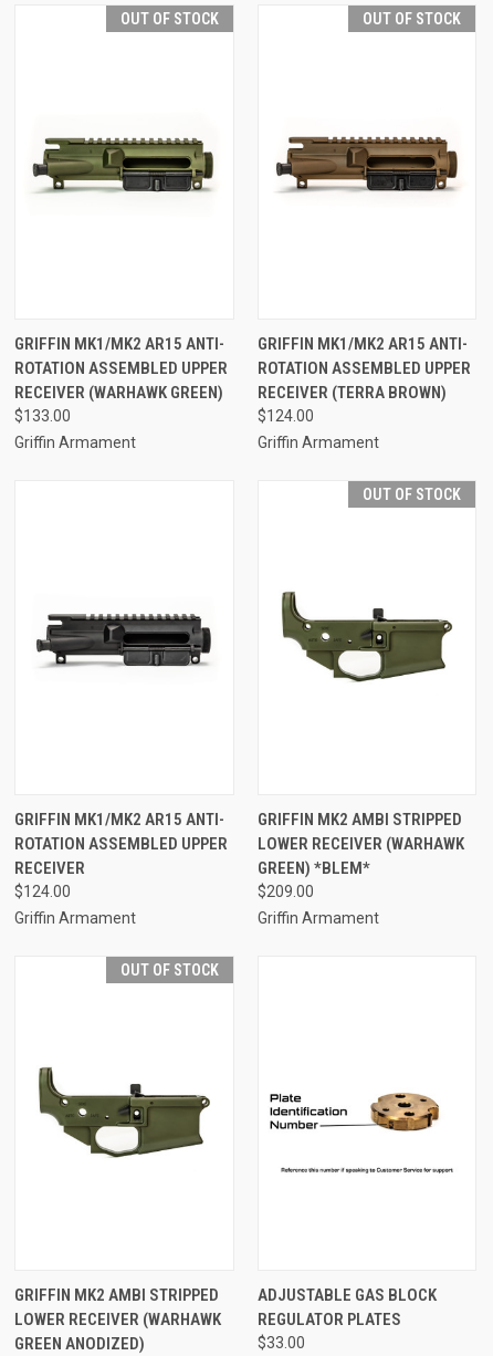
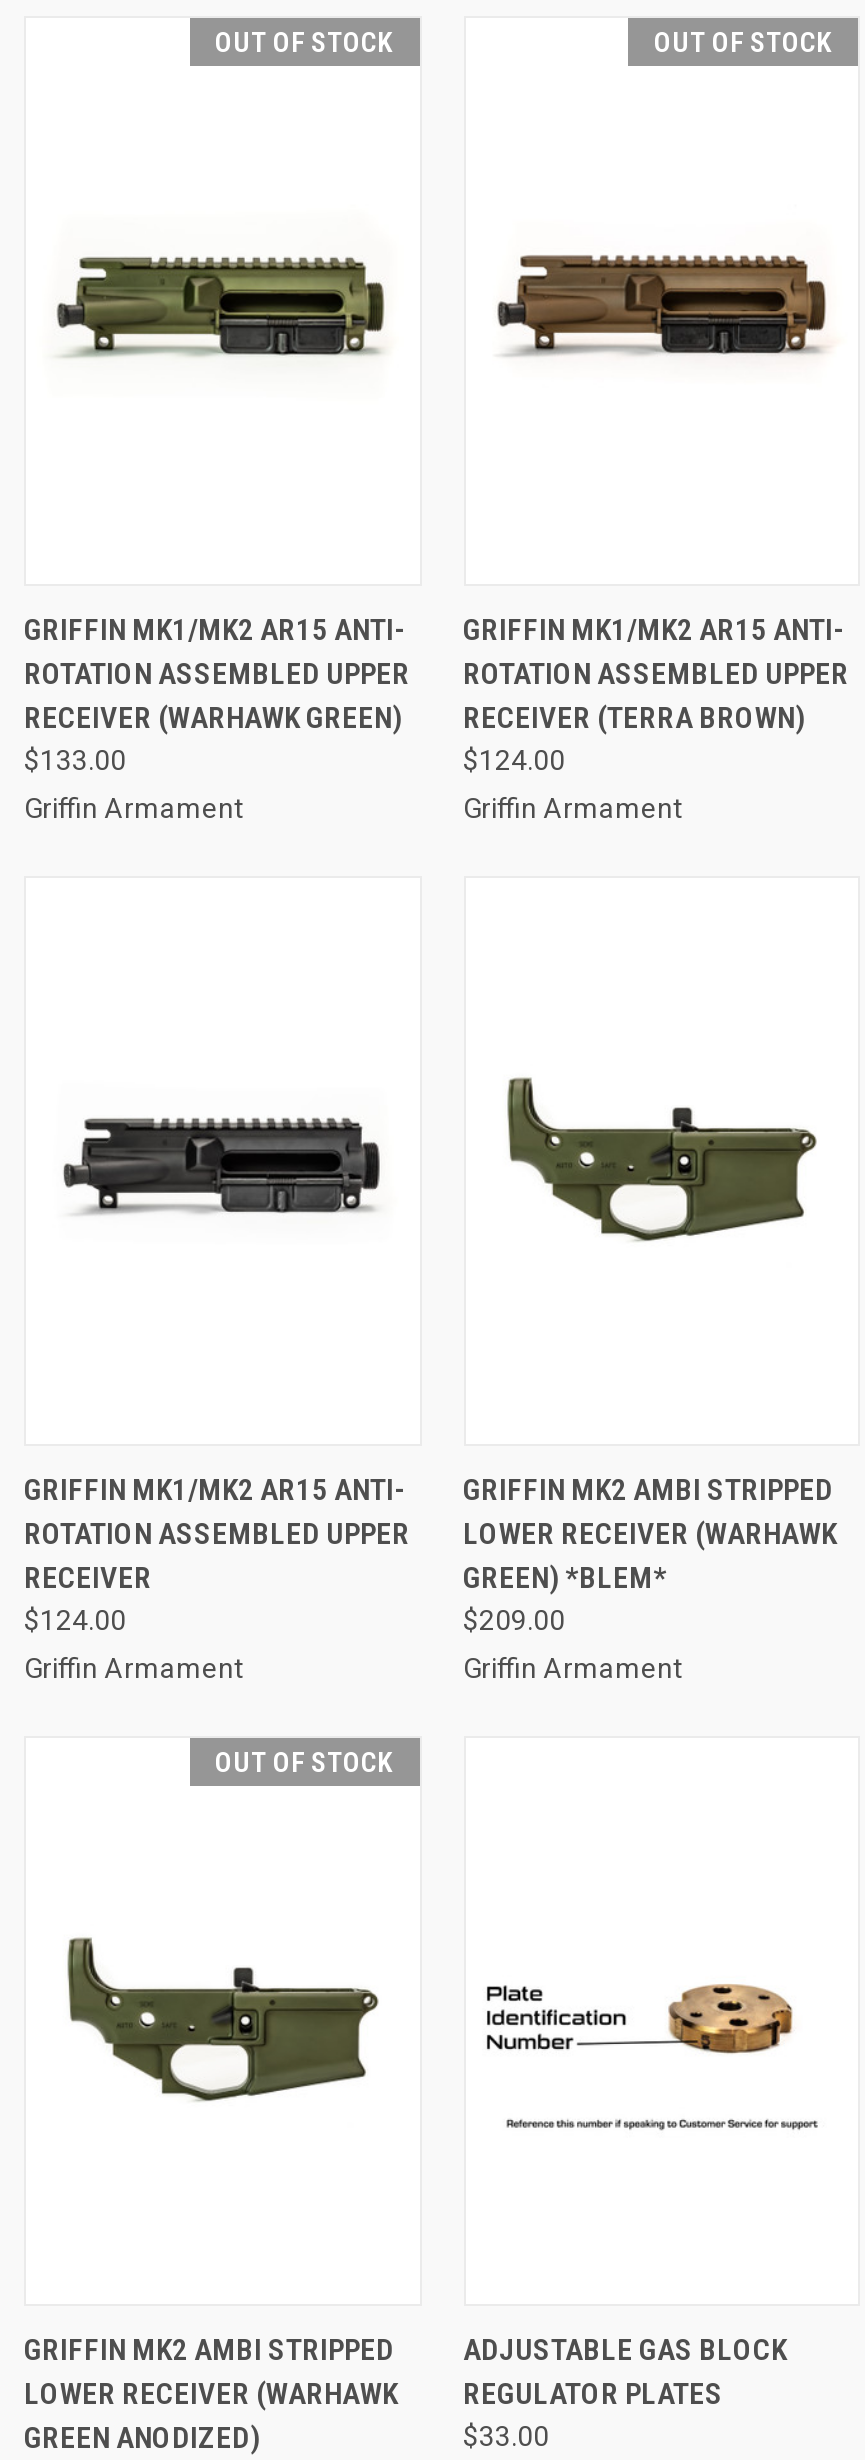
- OUT OF STOCK
